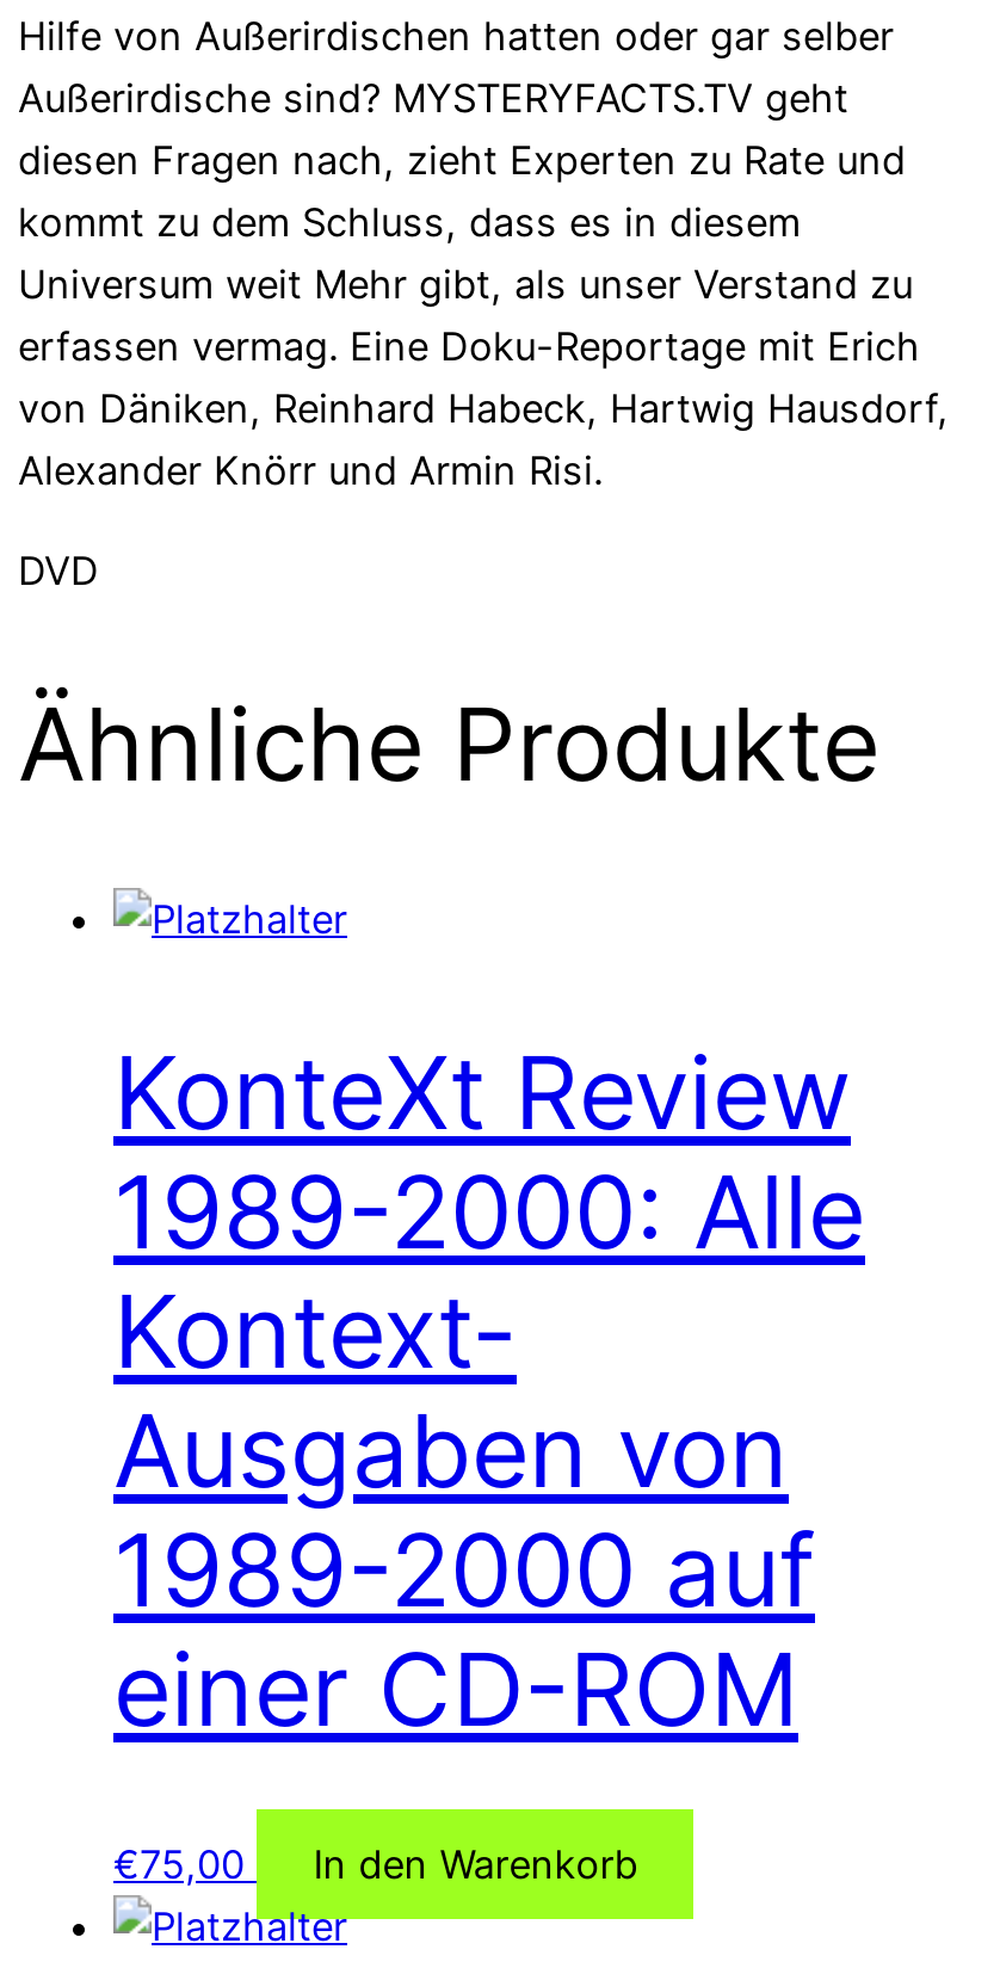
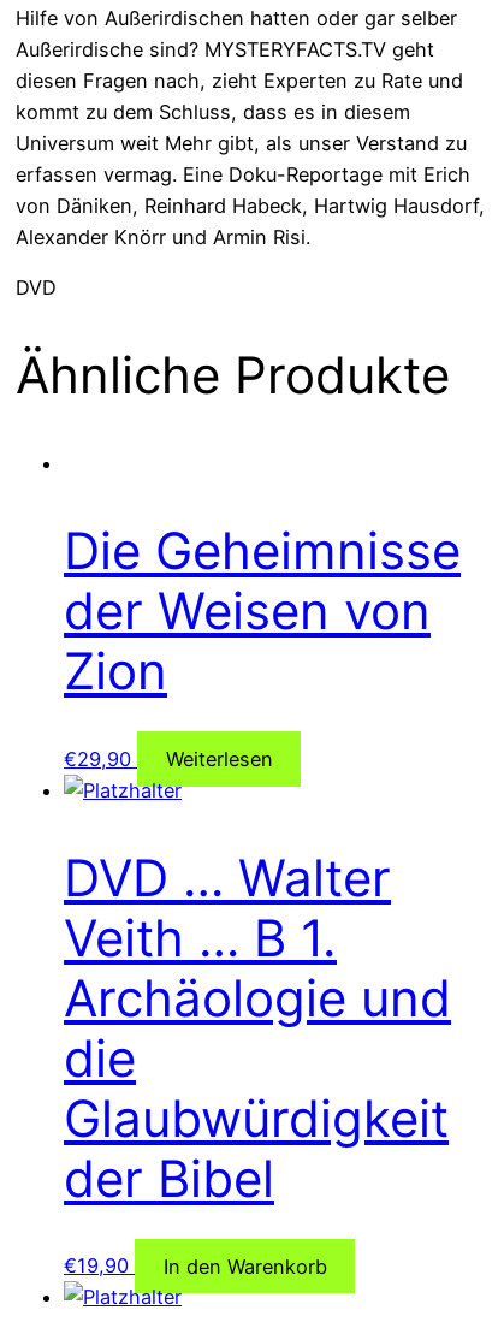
- KonteXt Review
- 1989-2000: Alle
- Kontext-
- Ausgaben von
- 1989-2000 auf
- einer CD-ROM
- €75,00
+ Die Geheimnisse
+ der Weisen von
+ Zion
+ €29,90
+ Weiterlesen
+ DVD … Walter
+ Veith … B 1.
+ Archäologie und
+ die
+ Glaubwürdigkeit
+ der Bibel
+ €19,90
